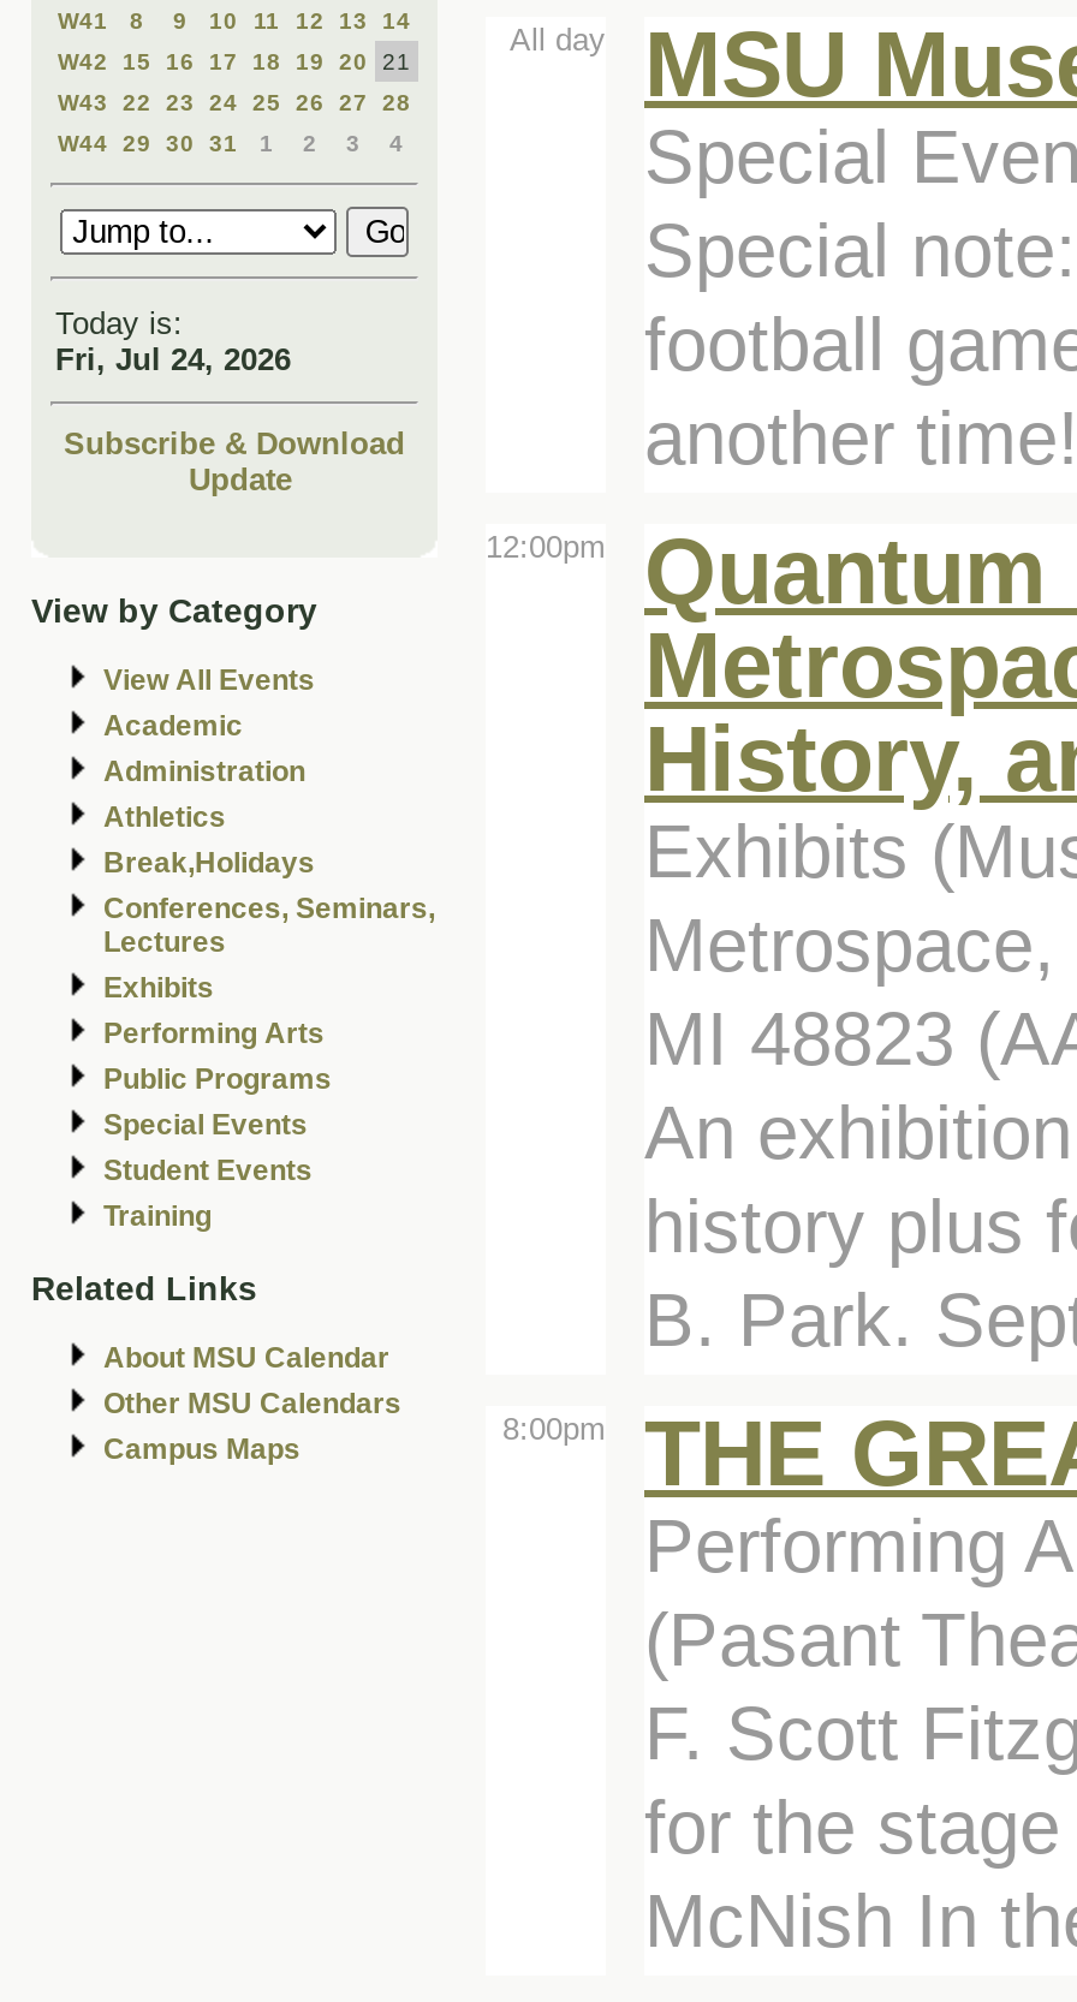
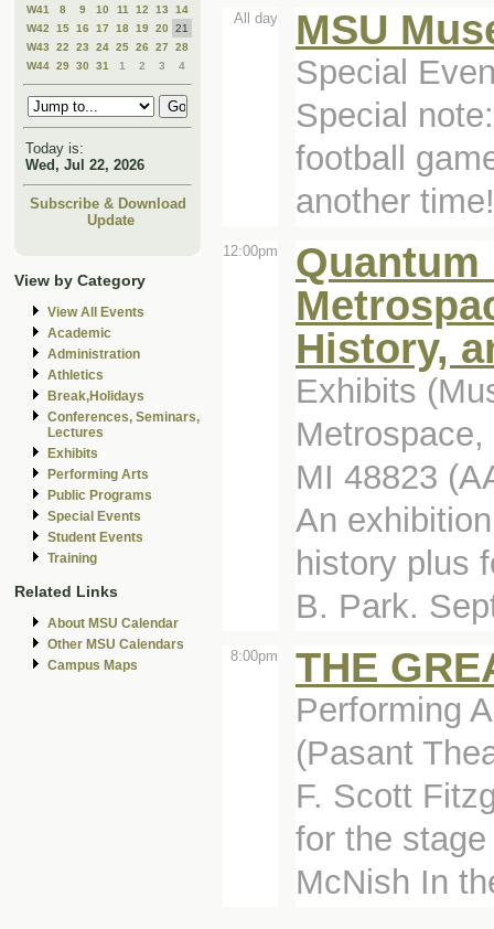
- Fri, Jul 24, 2026
+ Wed, Jul 22, 2026
